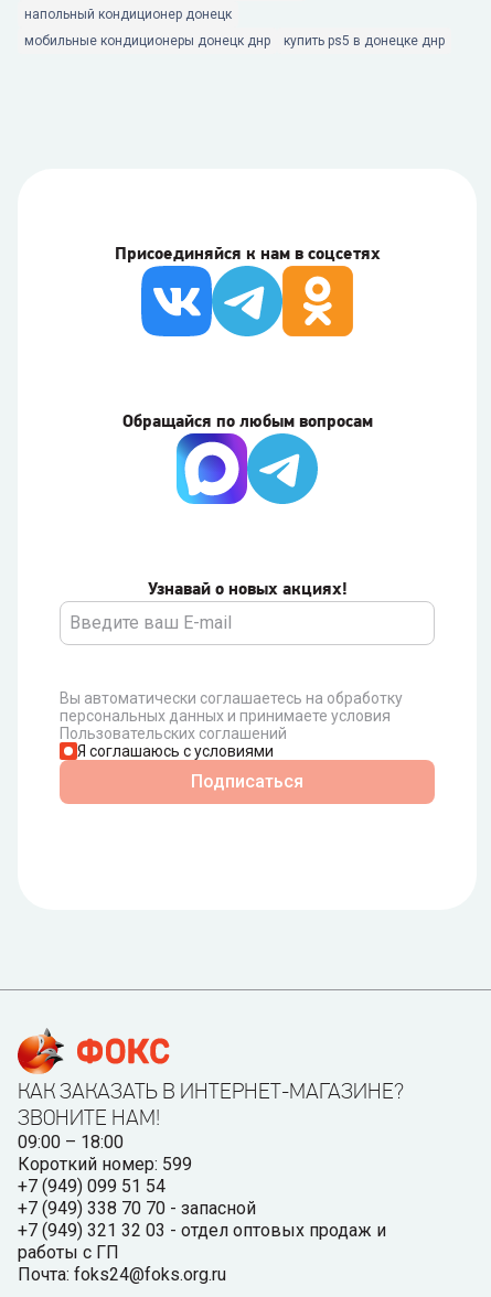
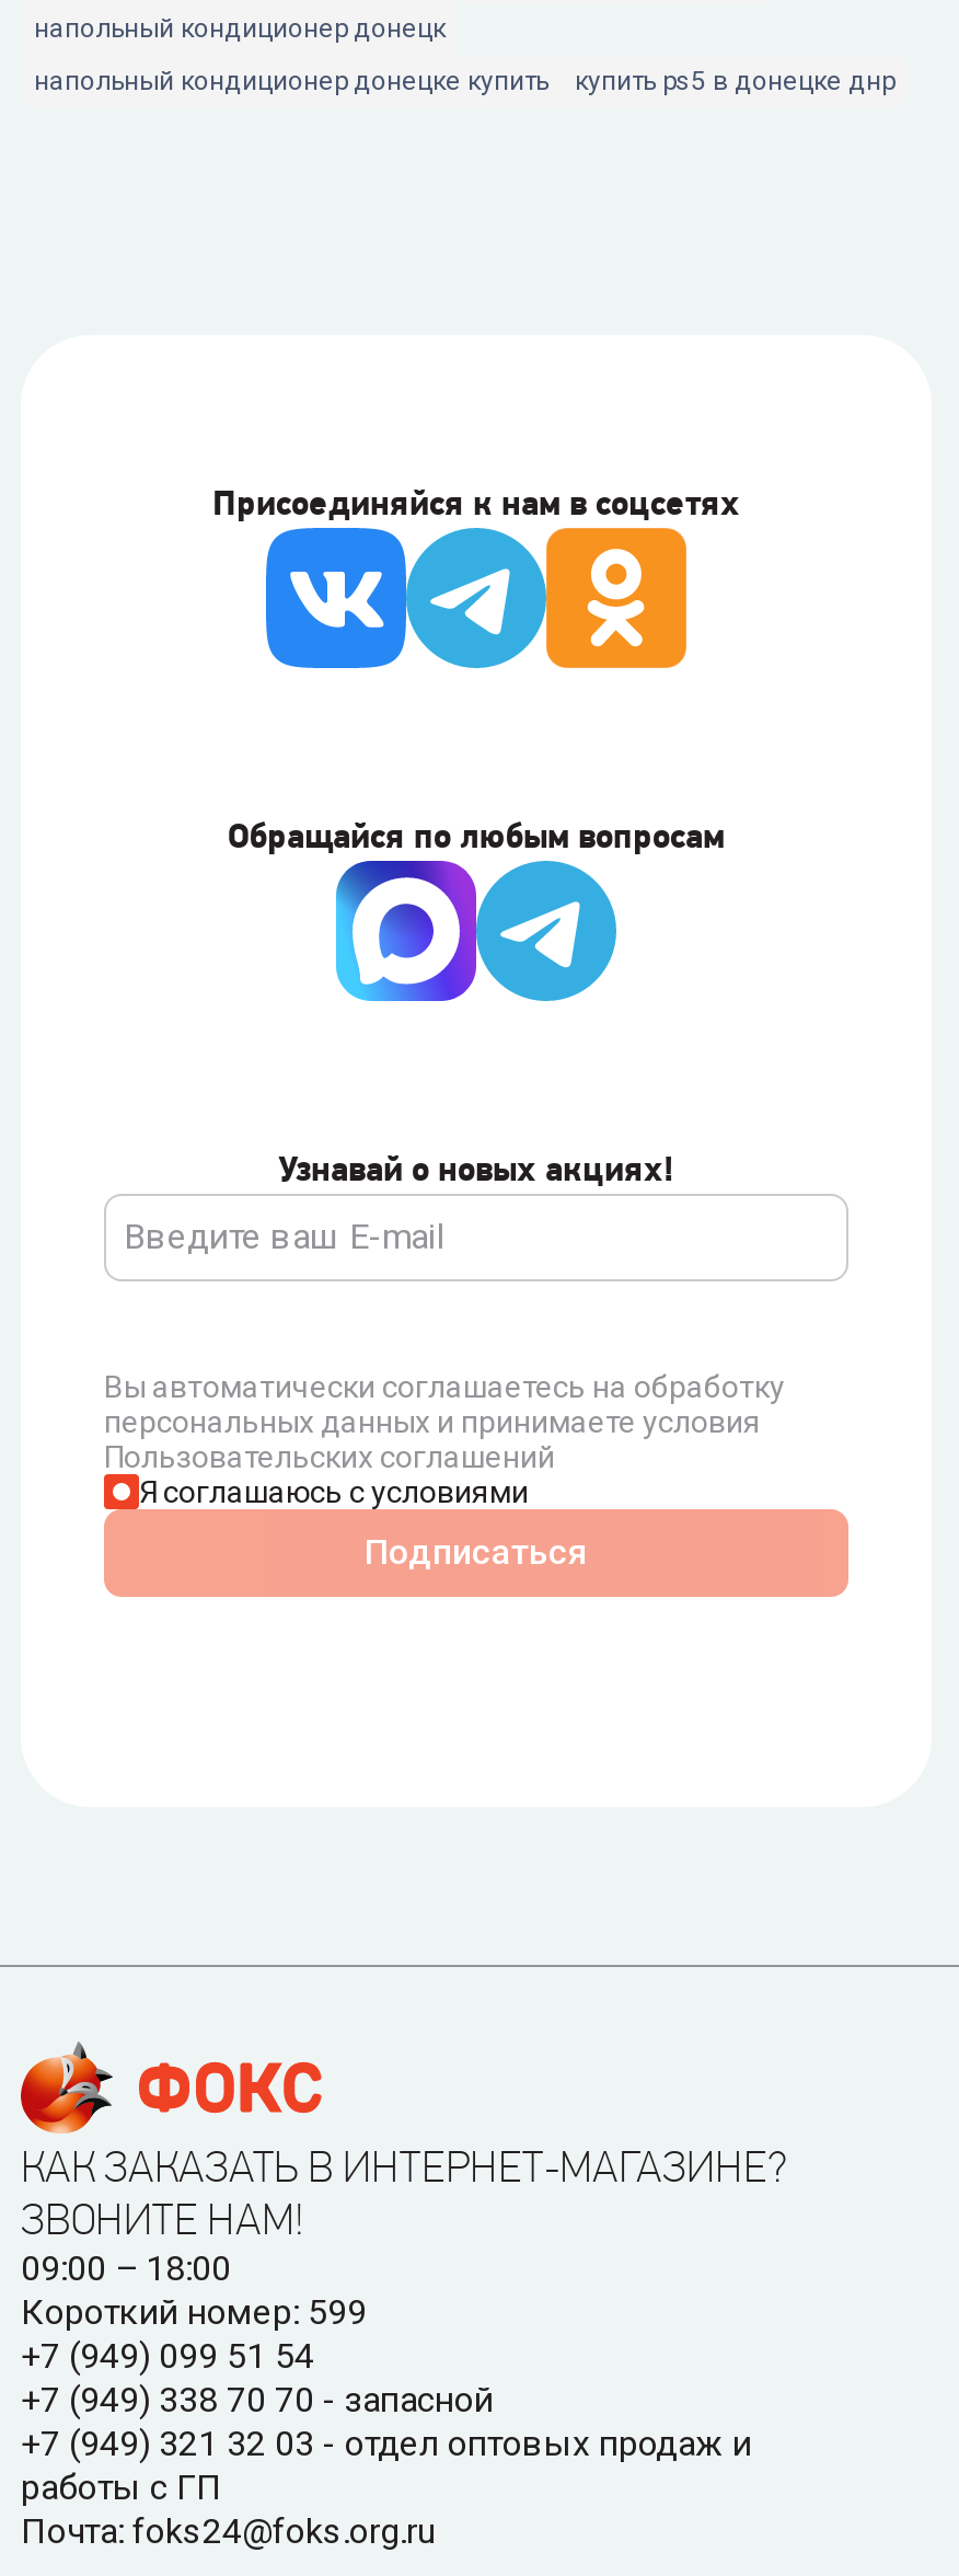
- мобильные кондиционеры донецк днр
+ напольный кондиционер донецке купить
